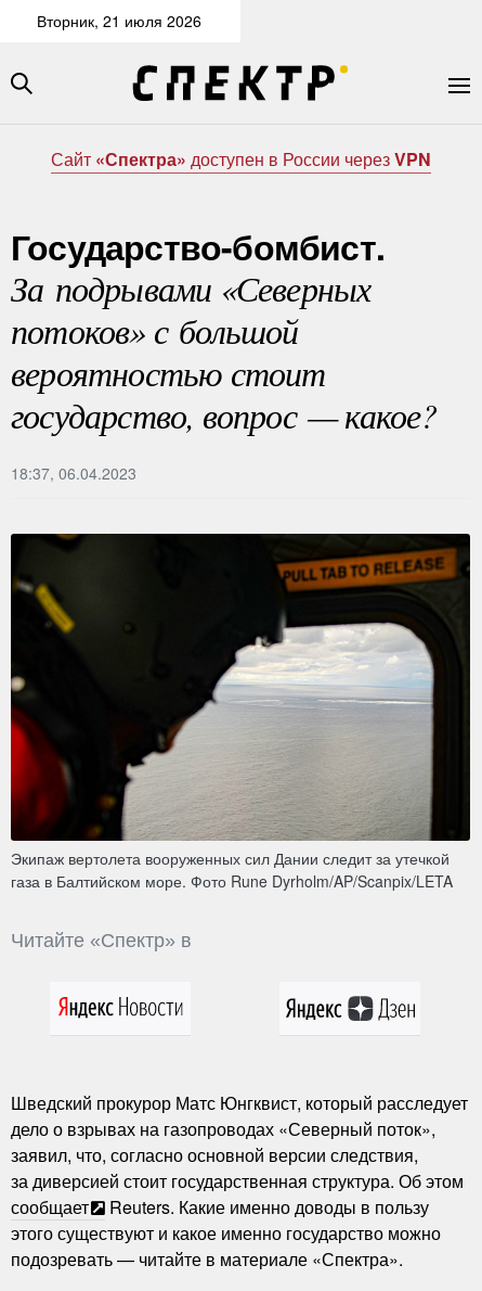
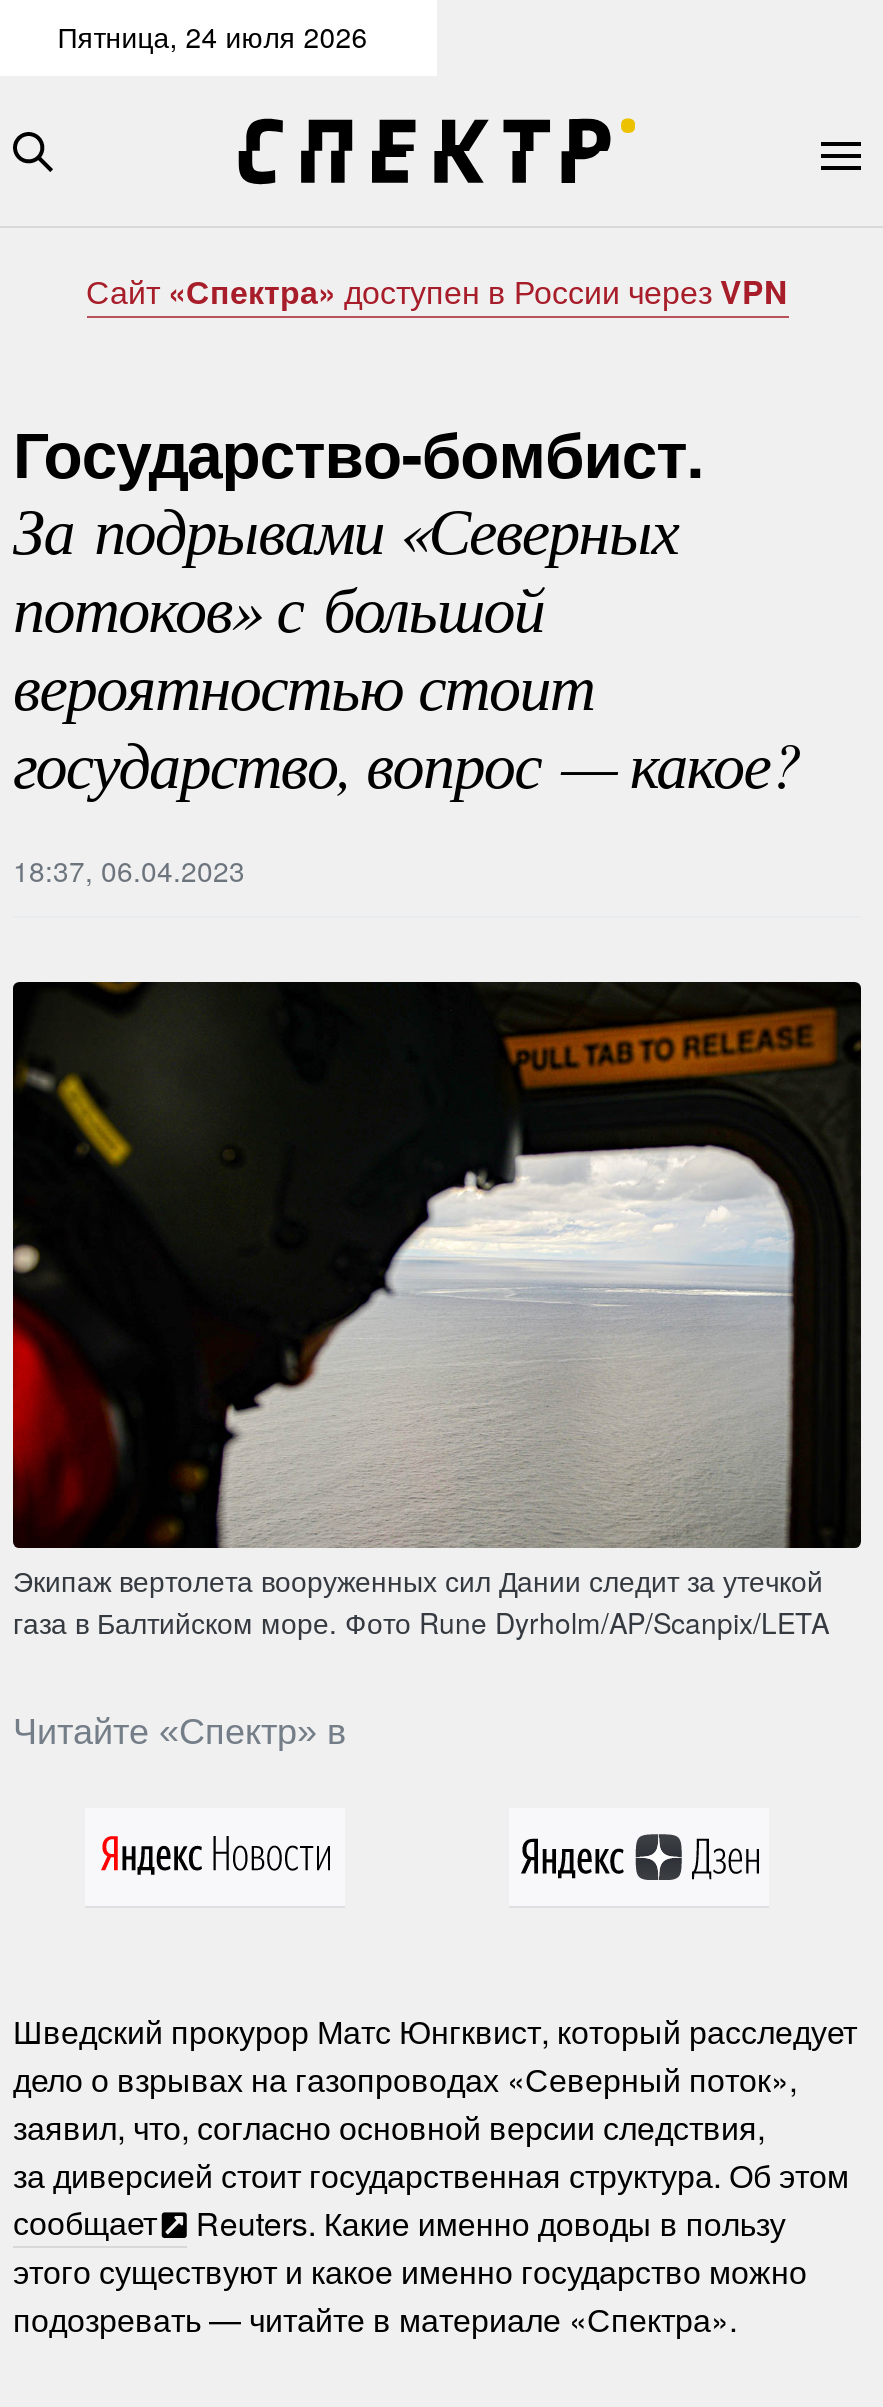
- Вторник, 21 июля 2026
+ Пятница, 24 июля 2026
